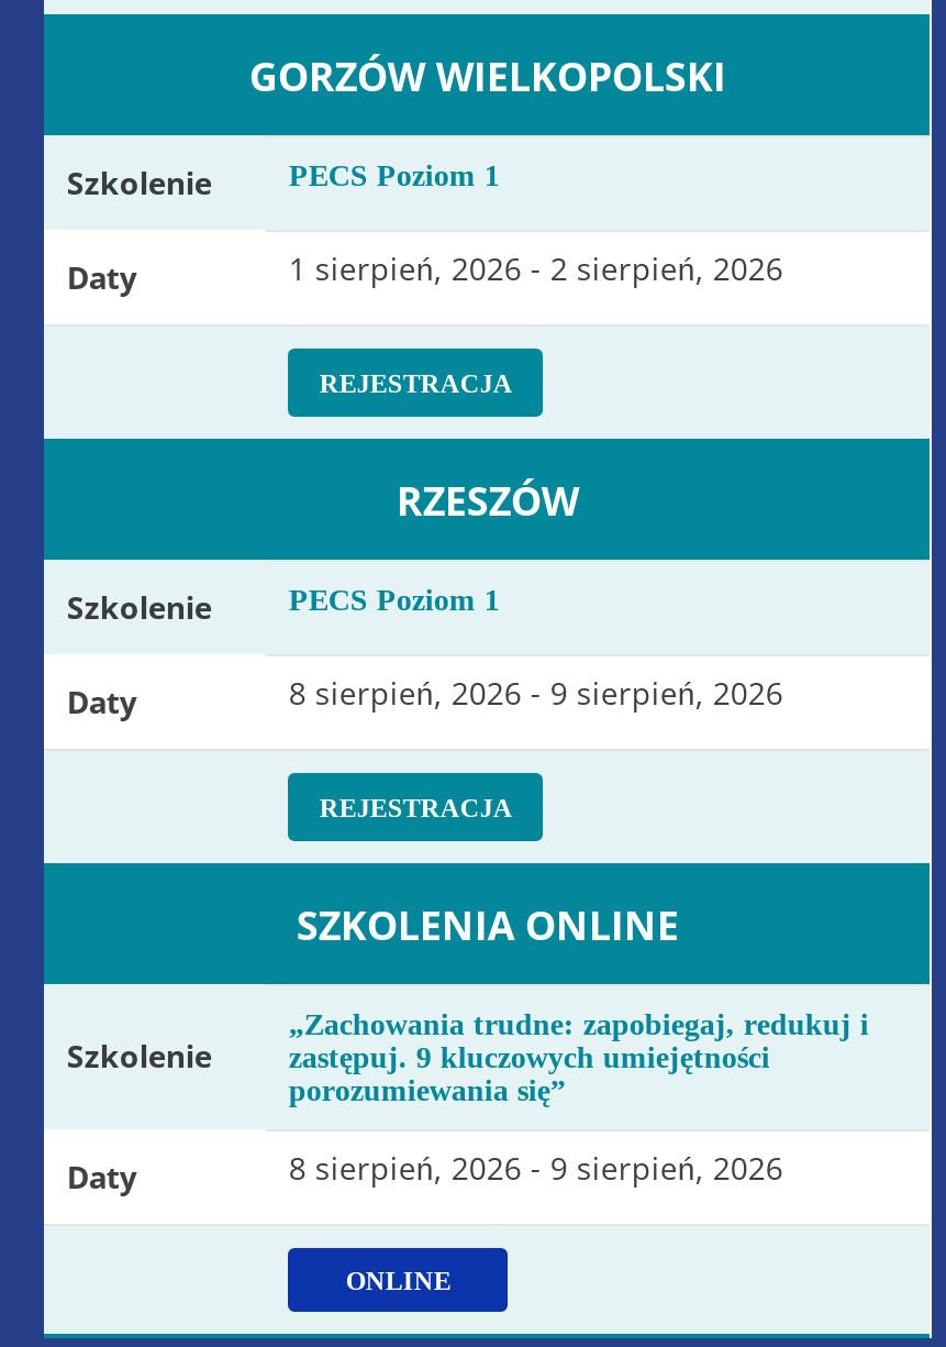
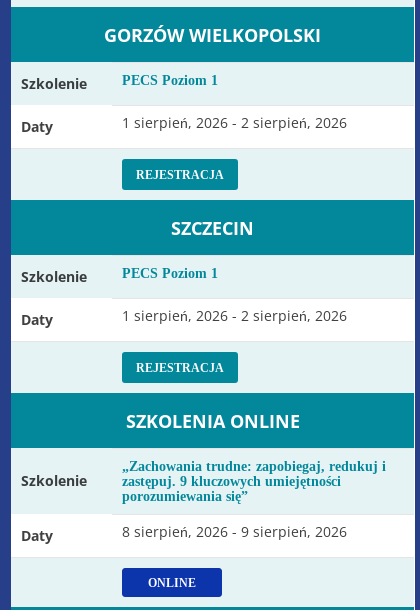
- RZESZÓW
+ SZCZECIN

- 8 sierpień, 2026 - 9 sierpień, 2026
+ 1 sierpień, 2026 - 2 sierpień, 2026
